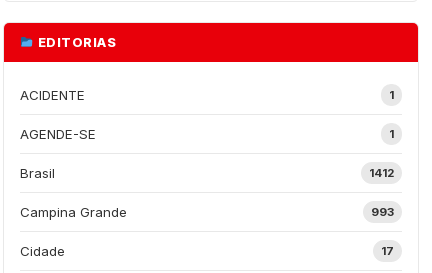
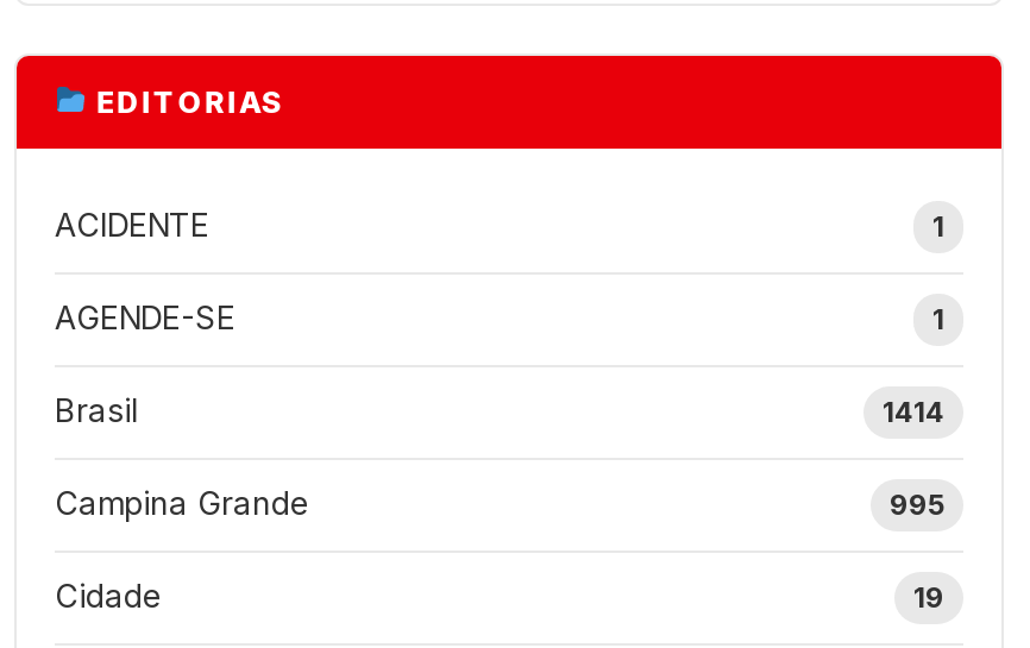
- 1412
+ 1414

- 993
+ 995

- 17
+ 19
